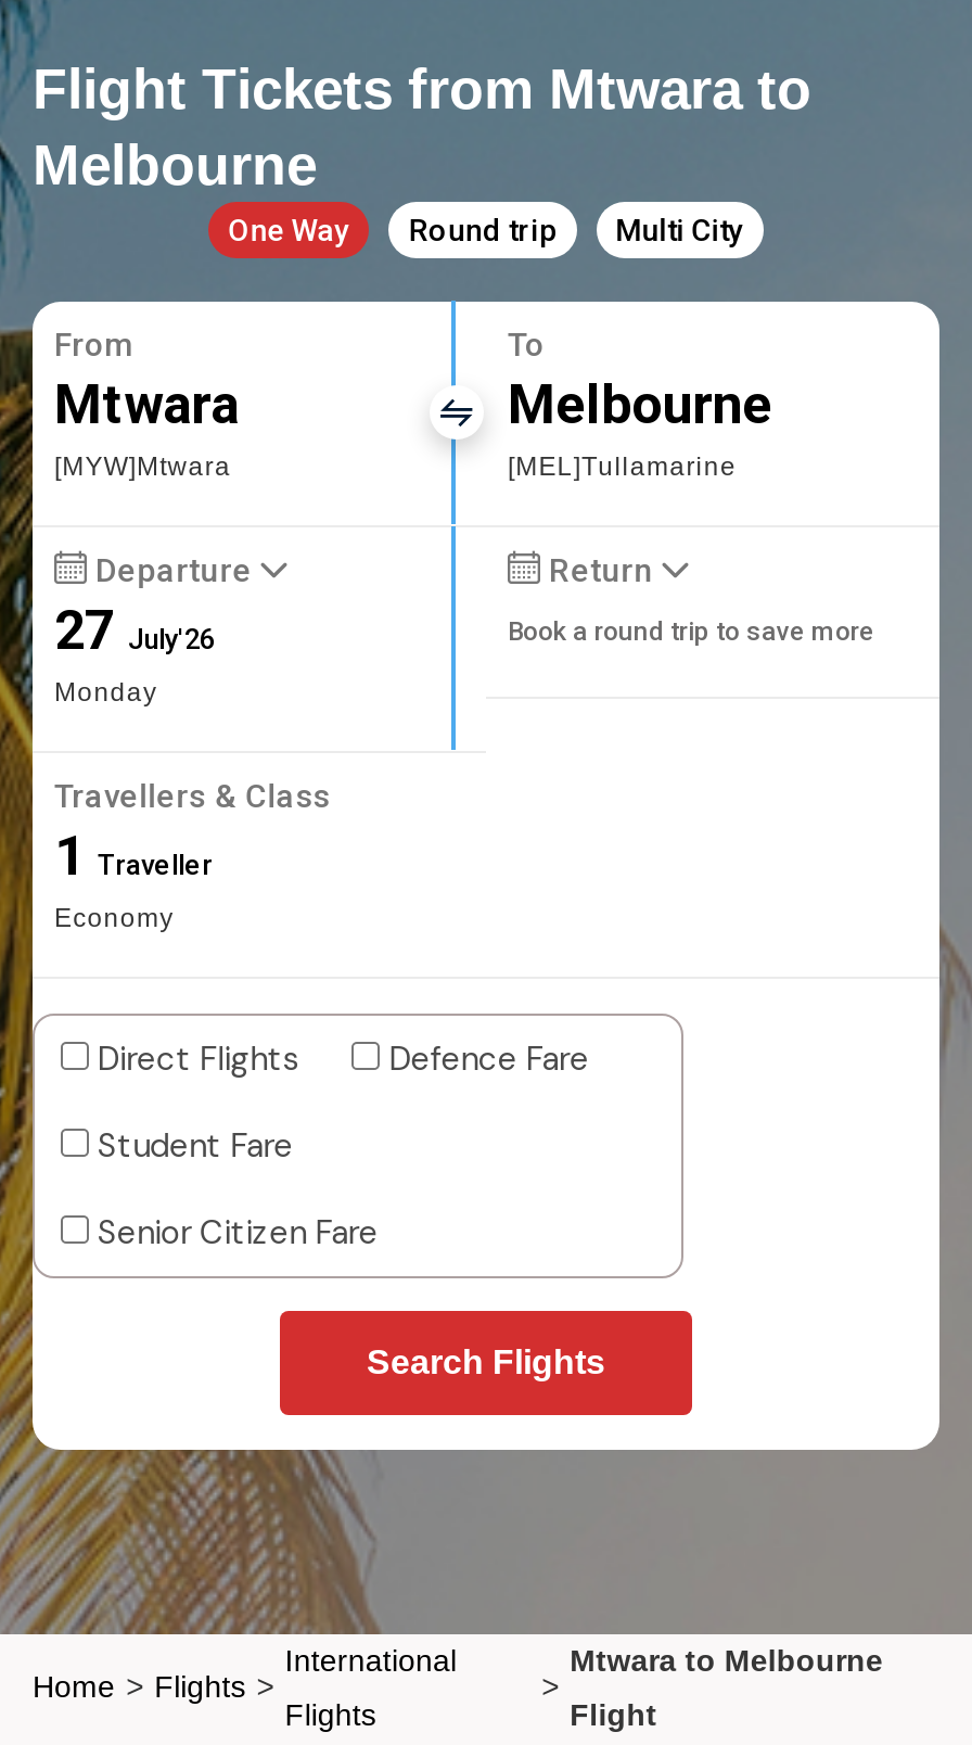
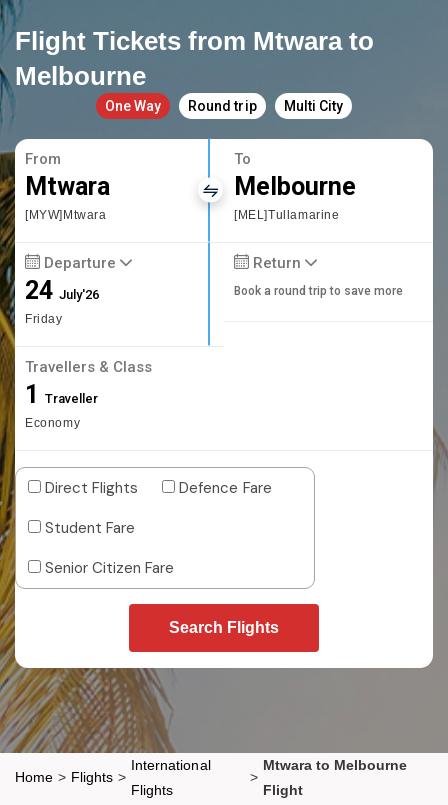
- 27 July'26
- Monday
+ 24 July'26
+ Friday
